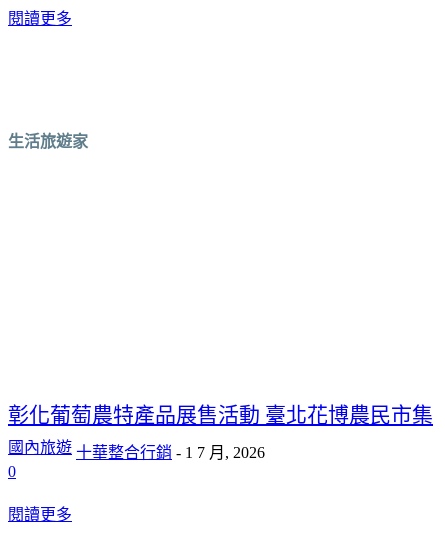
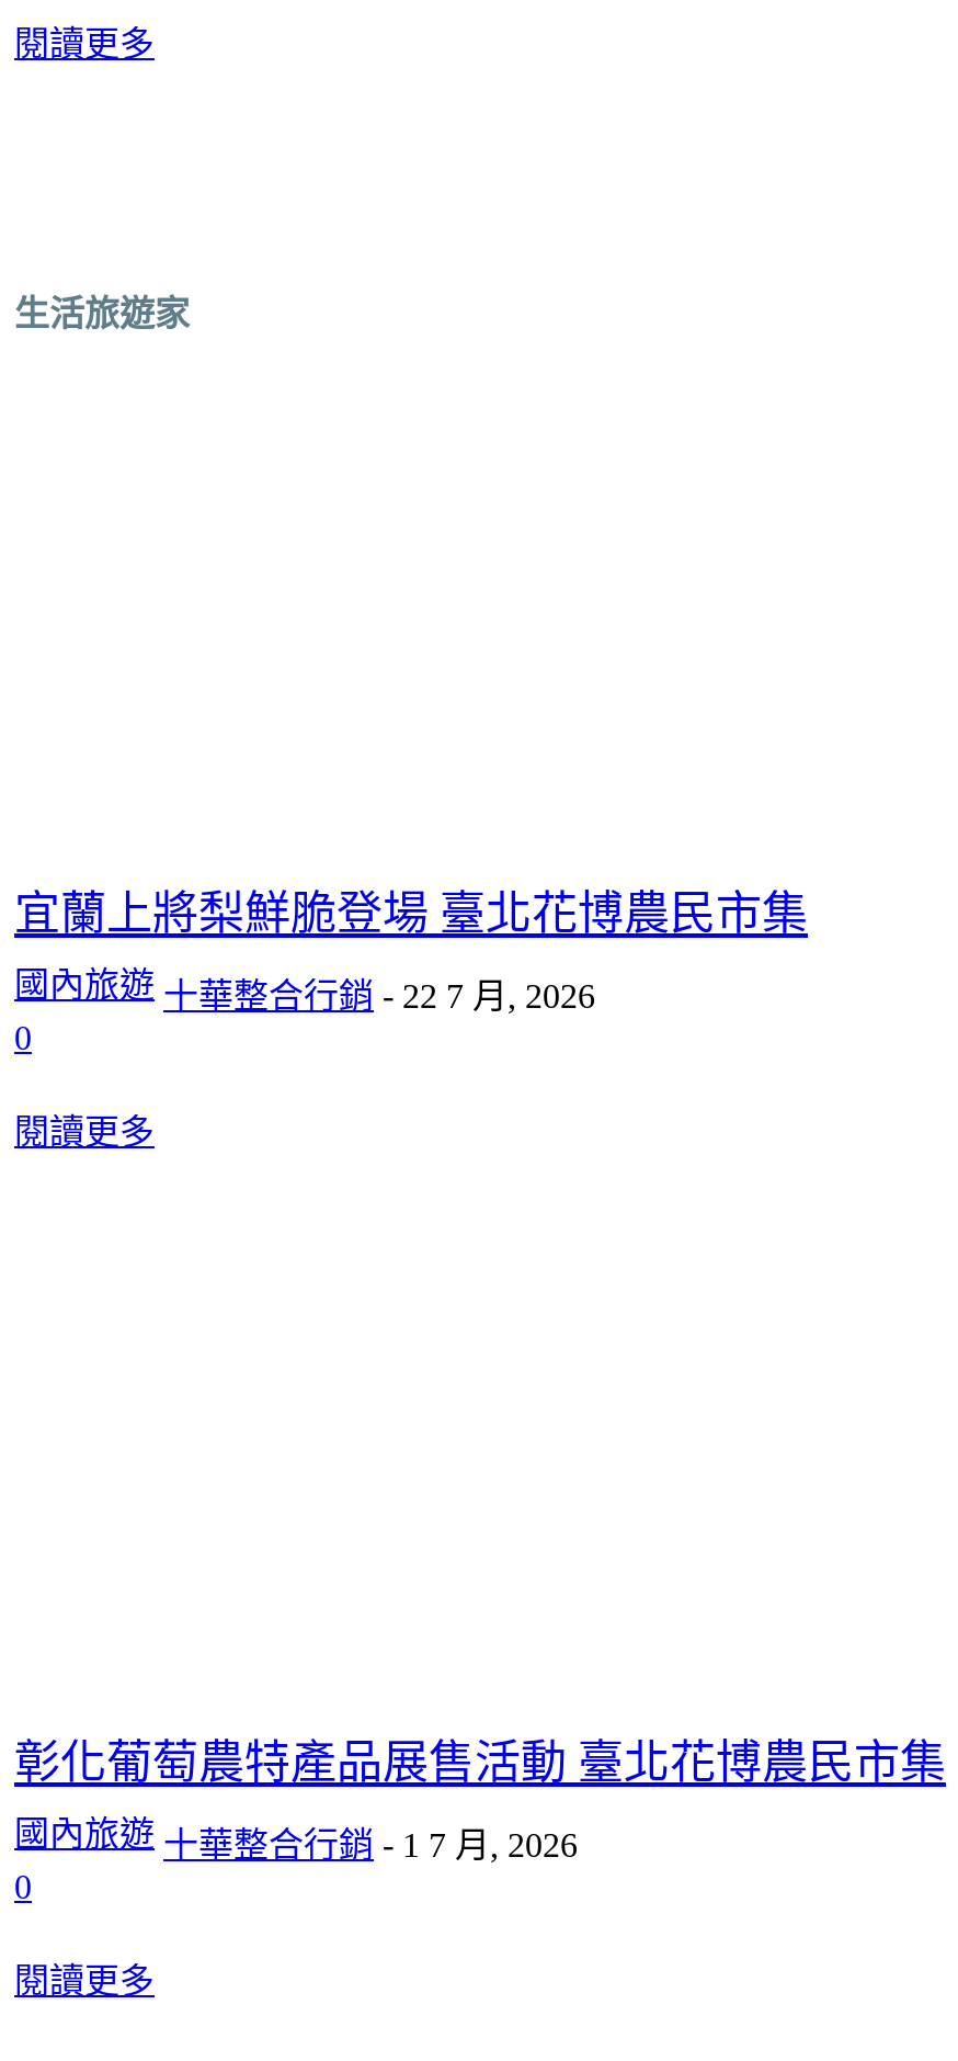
+ 宜蘭上將梨鮮脆登場 臺北花博農民市集
+ 國內旅遊 十華整合行銷 - 22 7 月, 2026
+ 0
+ 閱讀更多
